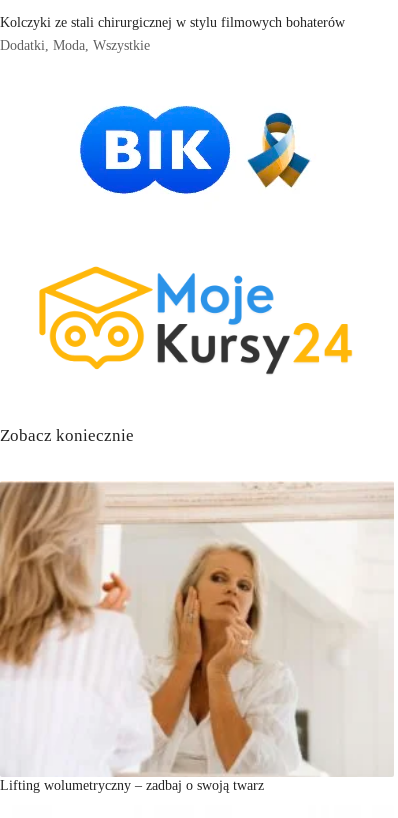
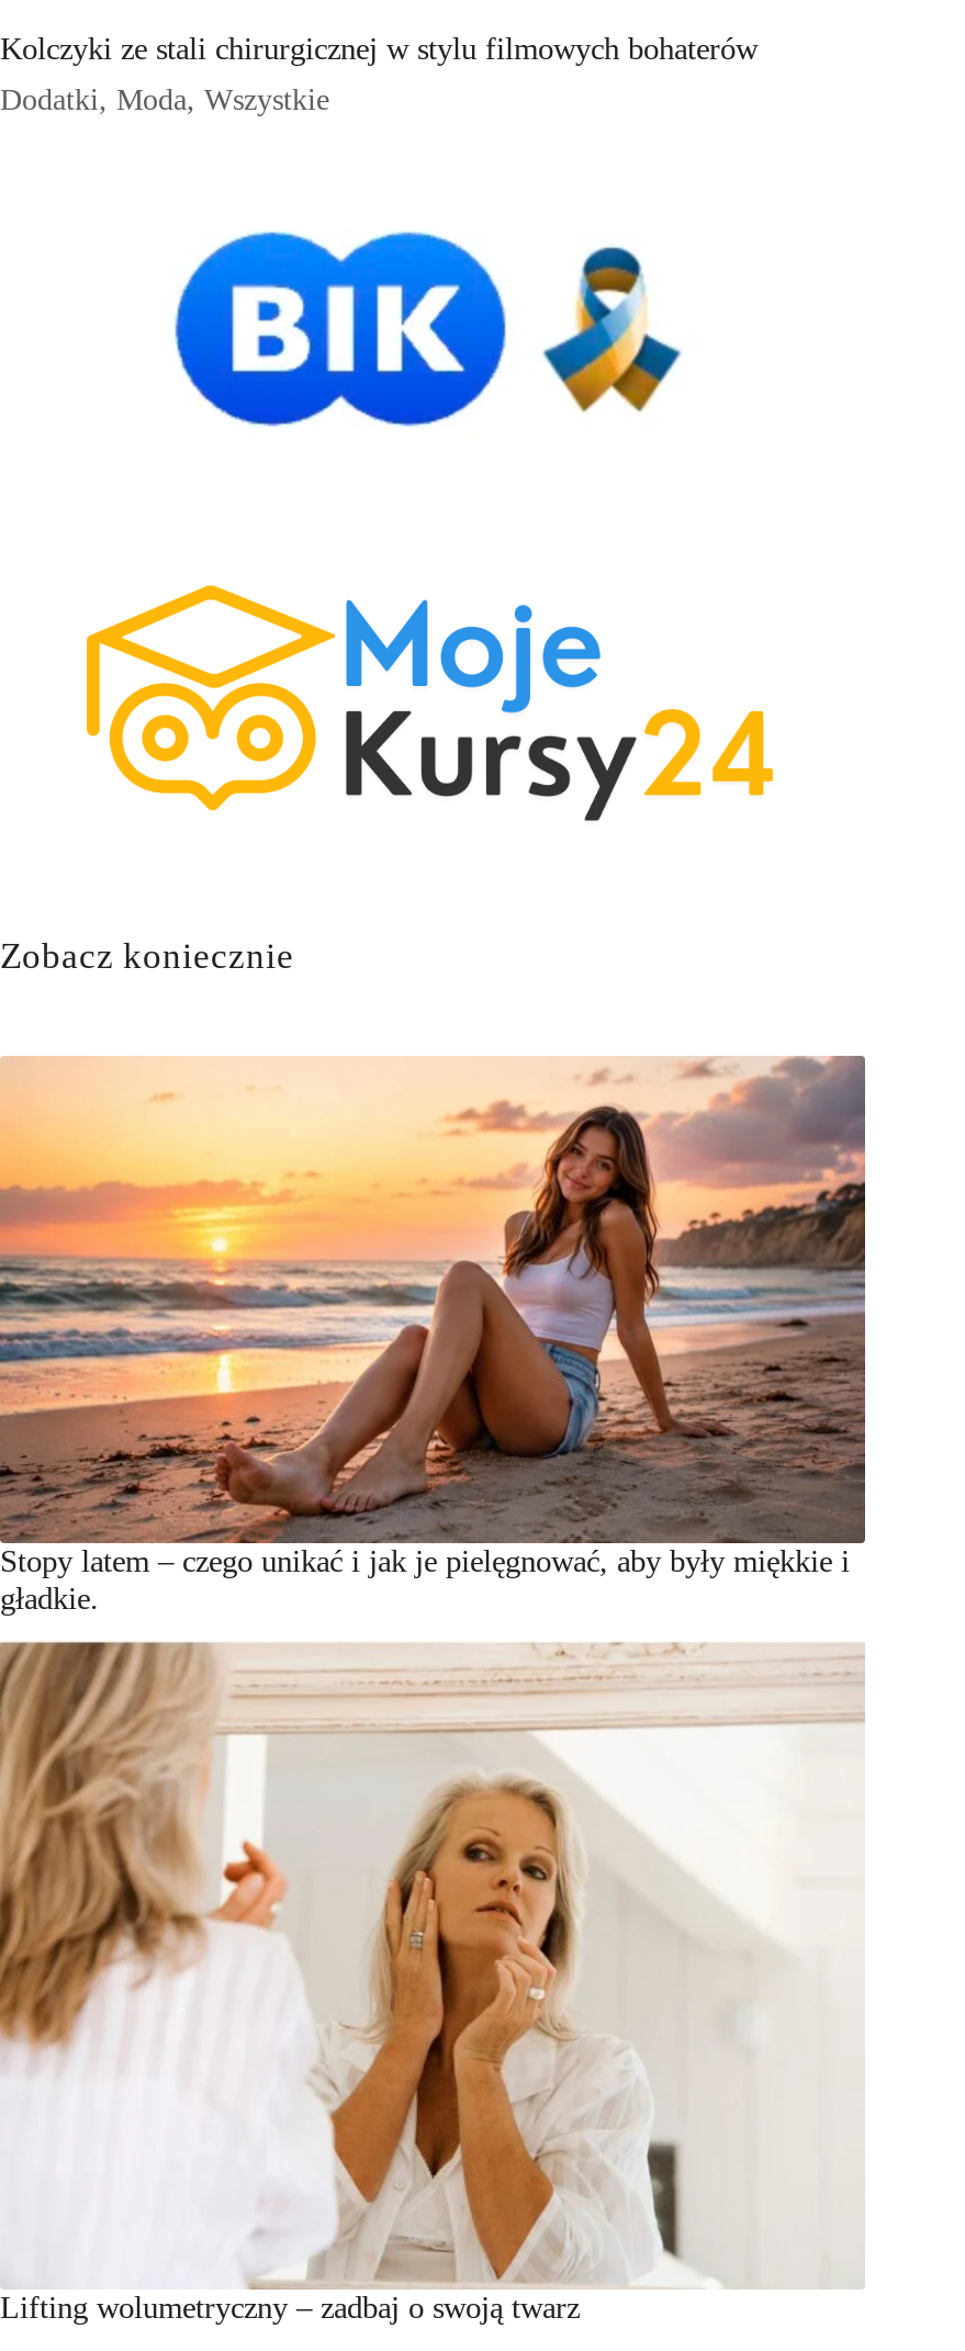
+ [image]
+ Stopy latem – czego unikać i jak je pielęgnować, aby były miękkie i
+ gładkie.
